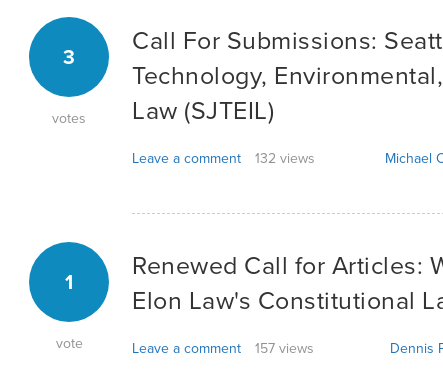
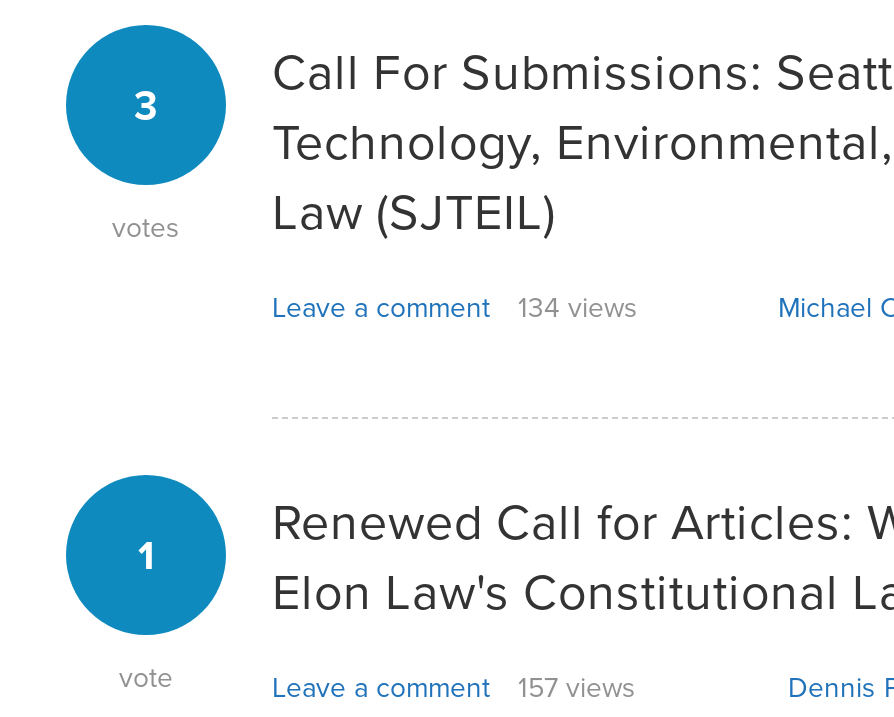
- Leave a comment 132 views
+ Leave a comment 134 views
